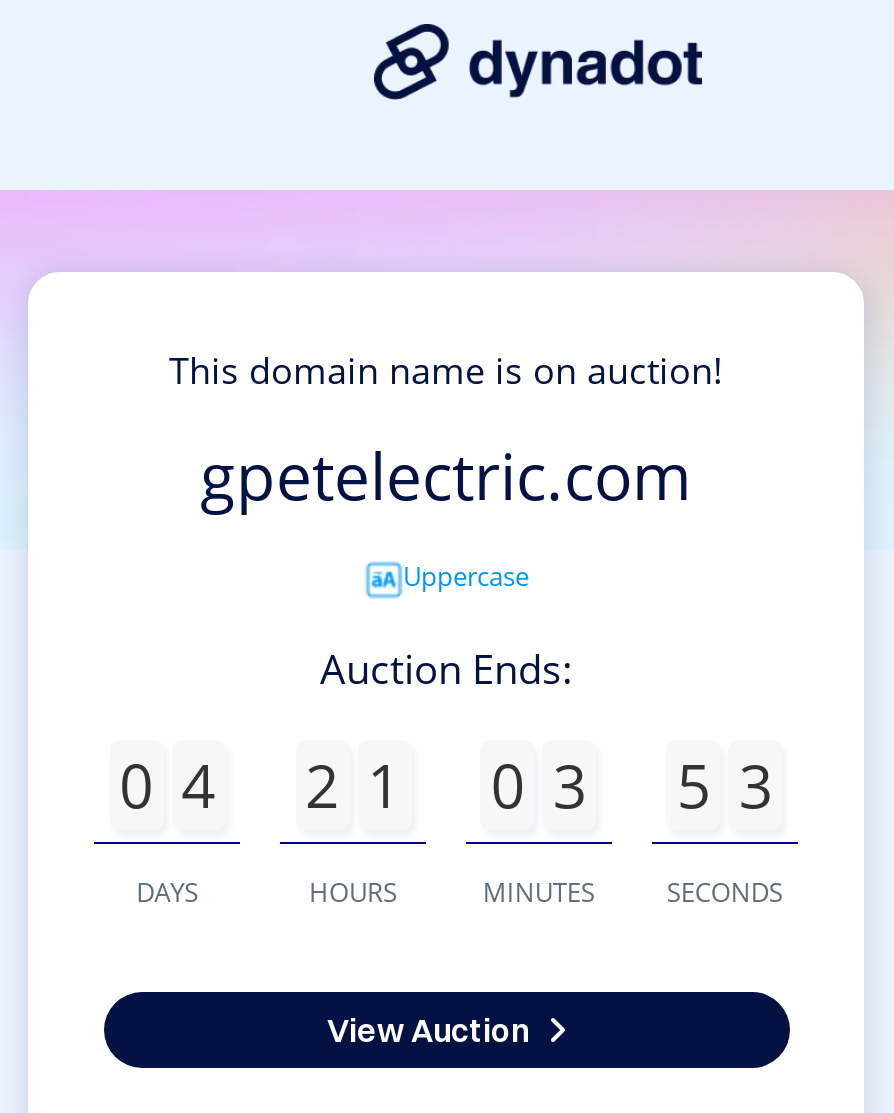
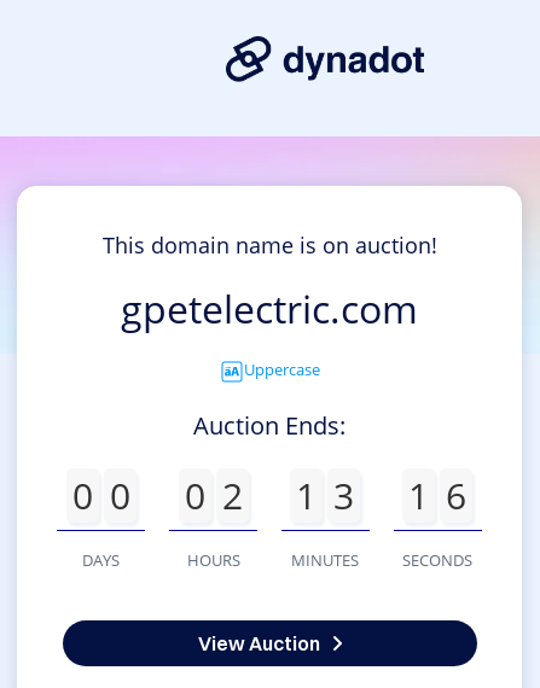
- 0 4
+ 0 0

- 2 1
+ 0 2

- 0 3
+ 1 3

- 5 3
+ 1 6
